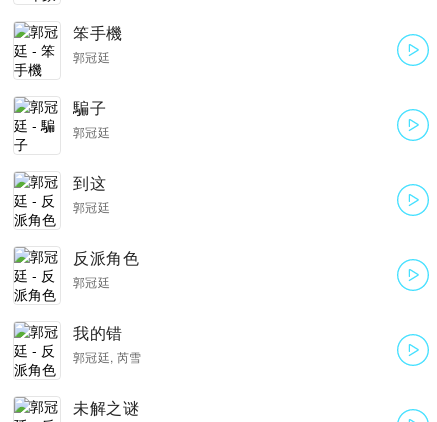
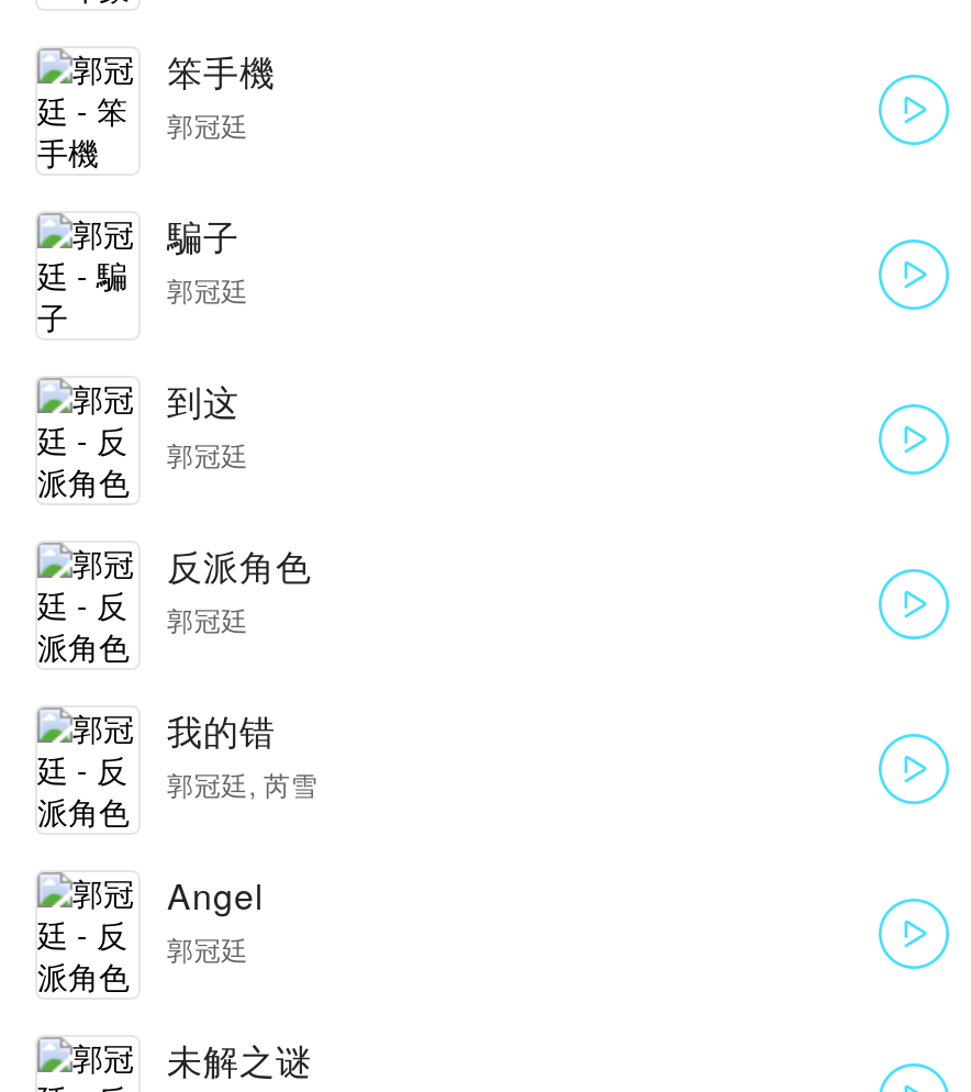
+ Angel
+ 郭冠廷
